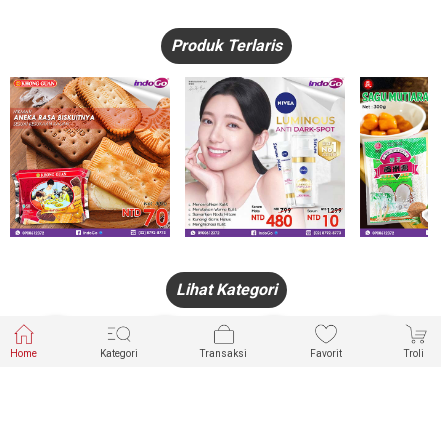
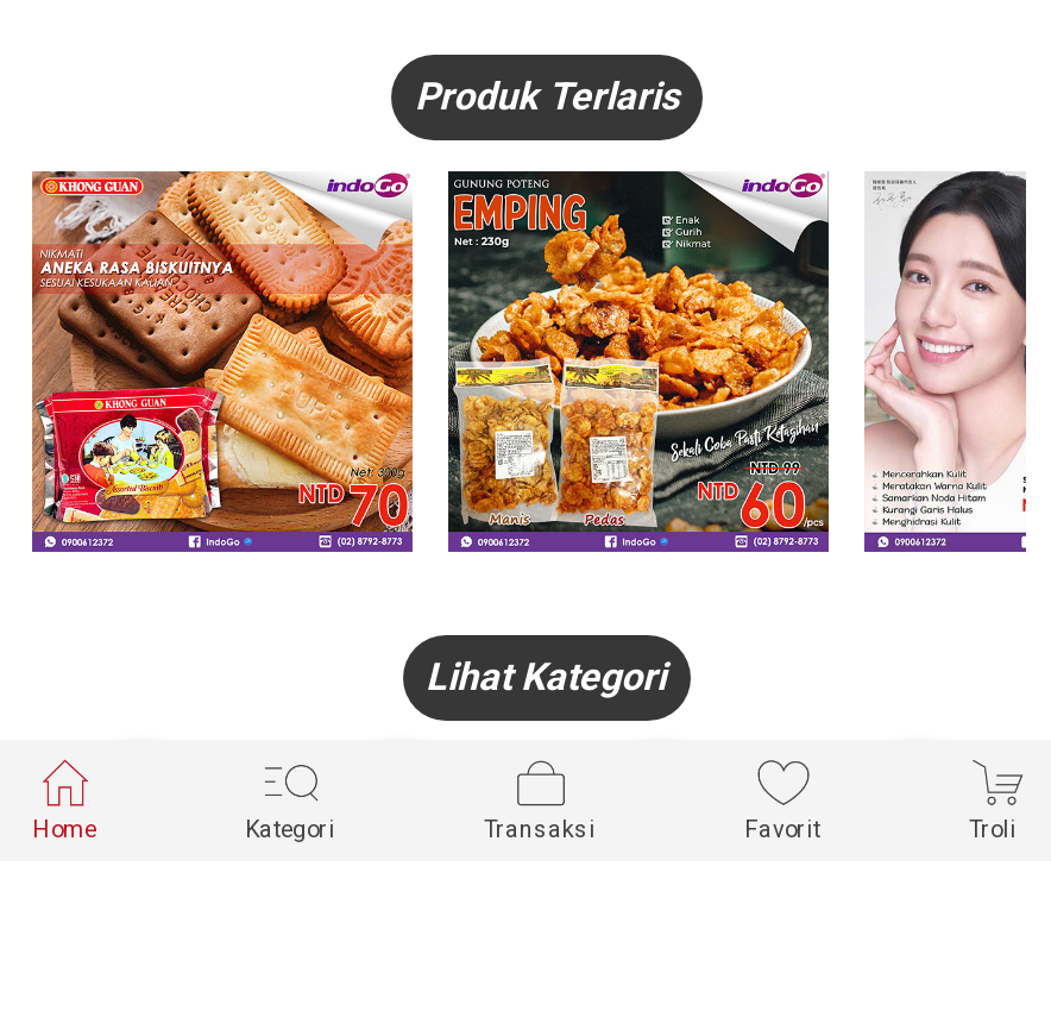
- [image]
+ [image]

- [image]
+ [image]
